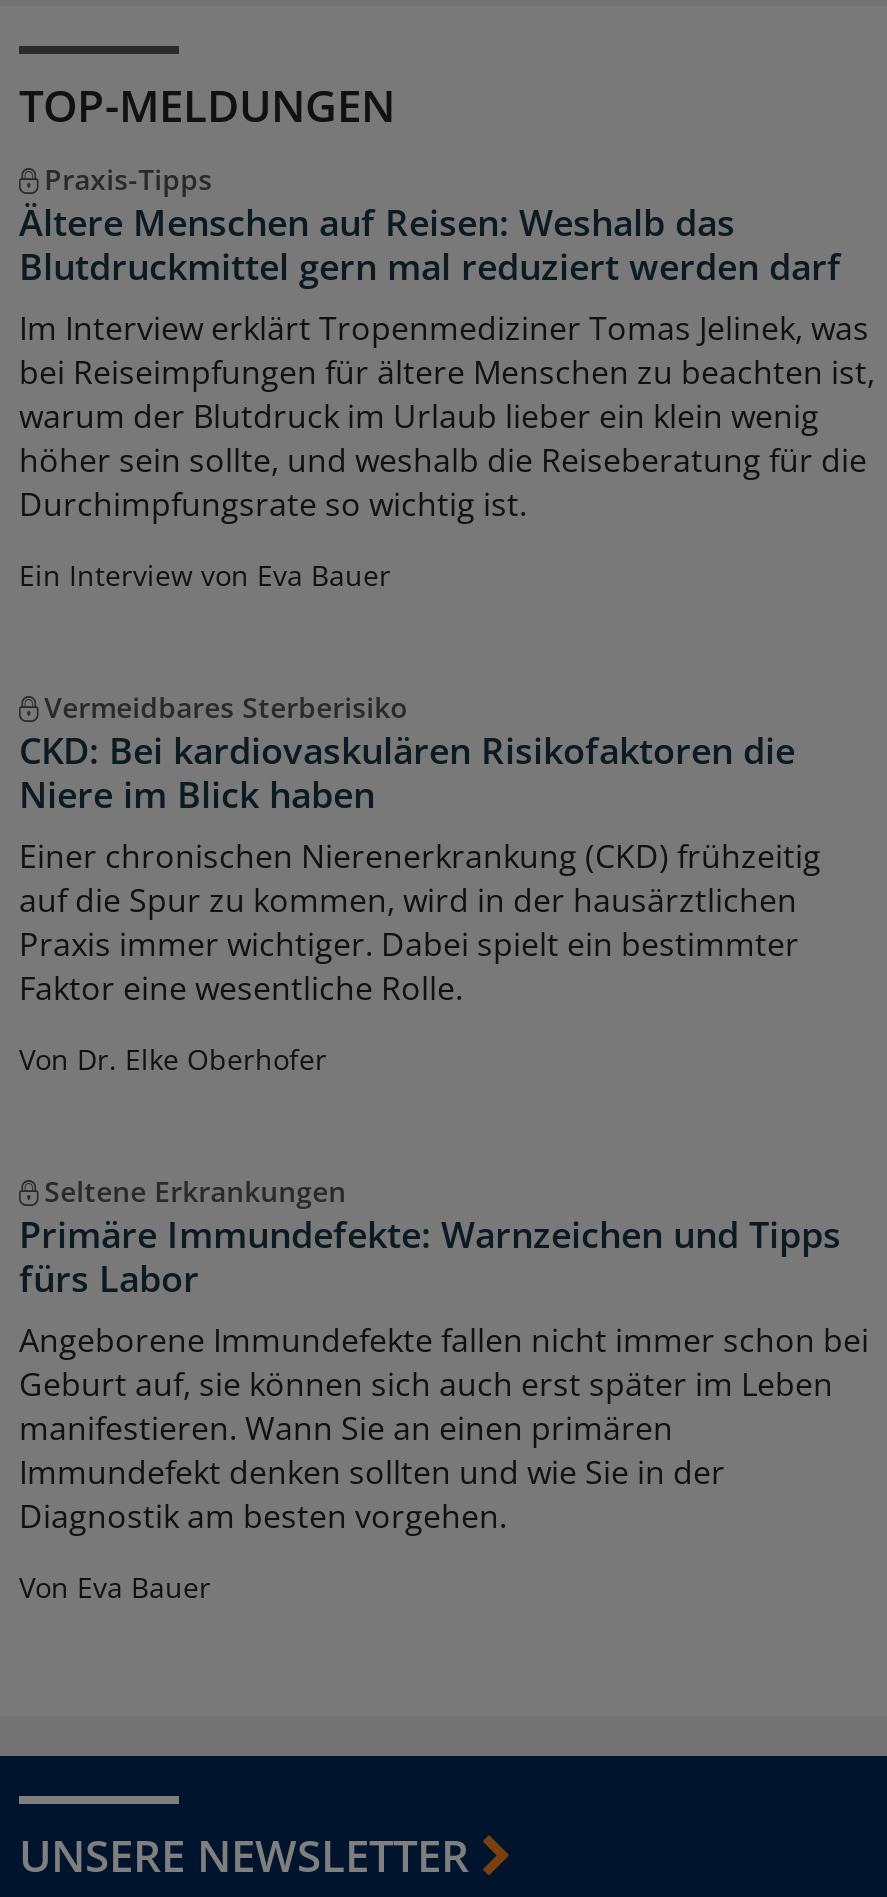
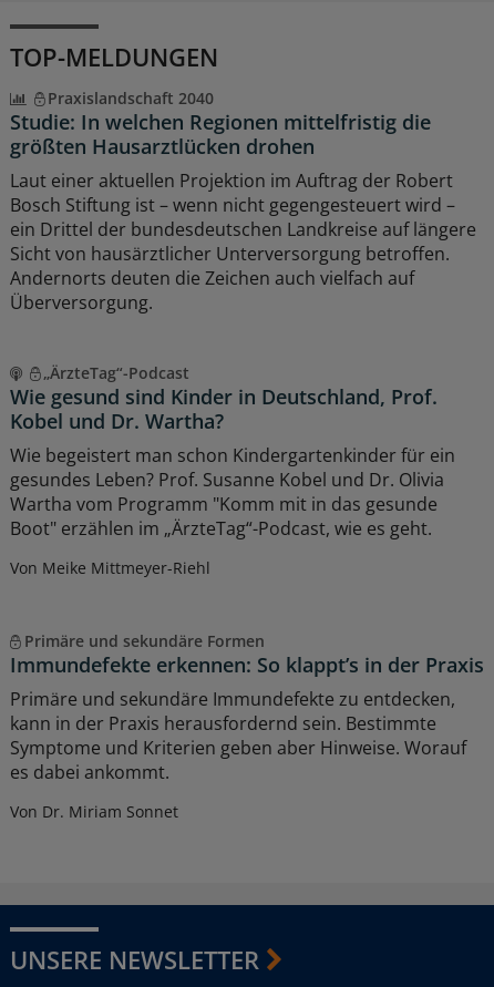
- Praxis-Tipps
- Ältere Menschen auf Reisen: Weshalb das
- Blutdruckmittel gern mal reduziert werden darf
- Im Interview erklärt Tropenmediziner Tomas Jelinek, was
- bei Reiseimpfungen für ältere Menschen zu beachten ist,
- warum der Blutdruck im Urlaub lieber ein klein wenig
- höher sein sollte, und weshalb die Reiseberatung für die
- Durchimpfungsrate so wichtig ist.
- Ein Interview von Eva Bauer
- Vermeidbares Sterberisiko
- CKD: Bei kardiovaskulären Risikofaktoren die
- Niere im Blick haben
- Einer chronischen Nierenerkrankung (CKD) frühzeitig
- auf die Spur zu kommen, wird in der hausärztlichen
- Praxis immer wichtiger. Dabei spielt ein bestimmter
- Faktor eine wesentliche Rolle.
- Von Dr. Elke Oberhofer
- Seltene Erkrankungen
- Primäre Immundefekte: Warnzeichen und Tipps
- fürs Labor
- Angeborene Immundefekte fallen nicht immer schon bei
- Geburt auf, sie können sich auch erst später im Leben
- manifestieren. Wann Sie an einen primären
- Immundefekt denken sollten und wie Sie in der
- Diagnostik am besten vorgehen.
- Von Eva Bauer
+ Praxislandschaft 2040
+ Studie: In welchen Regionen mittelfristig die
+ größten Hausarztlücken drohen
+ Laut einer aktuellen Projektion im Auftrag der Robert
+ Bosch Stiftung ist – wenn nicht gegengesteuert wird –
+ ein Drittel der bundesdeutschen Landkreise auf längere
+ Sicht von hausärztlicher Unterversorgung betroffen.
+ Andernorts deuten die Zeichen auch vielfach auf
+ Überversorgung.
+ „ÄrzteTag“-Podcast
+ Wie gesund sind Kinder in Deutschland, Prof.
+ Kobel und Dr. Wartha?
+ Wie begeistert man schon Kindergartenkinder für ein
+ gesundes Leben? Prof. Susanne Kobel und Dr. Olivia
+ Wartha vom Programm "Komm mit in das gesunde
+ Boot" erzählen im „ÄrzteTag“-Podcast, wie es geht.
+ Von Meike Mittmeyer-Riehl
+ Primäre und sekundäre Formen
+ Immundefekte erkennen: So klappt’s in der Praxis
+ Primäre und sekundäre Immundefekte zu entdecken,
+ kann in der Praxis herausfordernd sein. Bestimmte
+ Symptome und Kriterien geben aber Hinweise. Worauf
+ es dabei ankommt.
+ Von Dr. Miriam Sonnet
